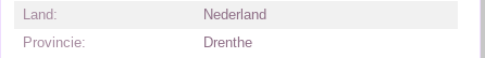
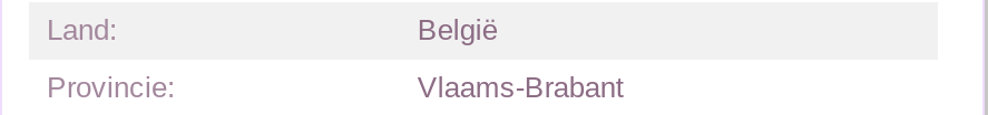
- Nederland
+ België

- Drenthe
+ Vlaams-Brabant
